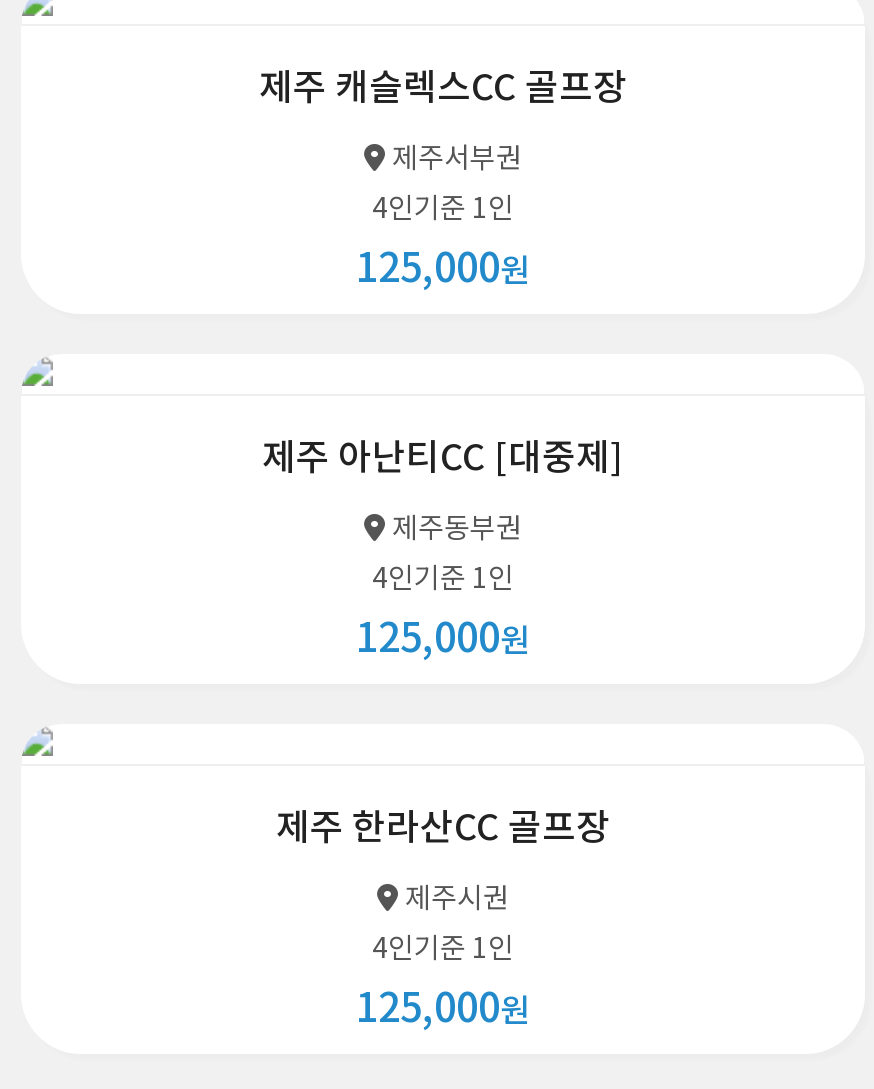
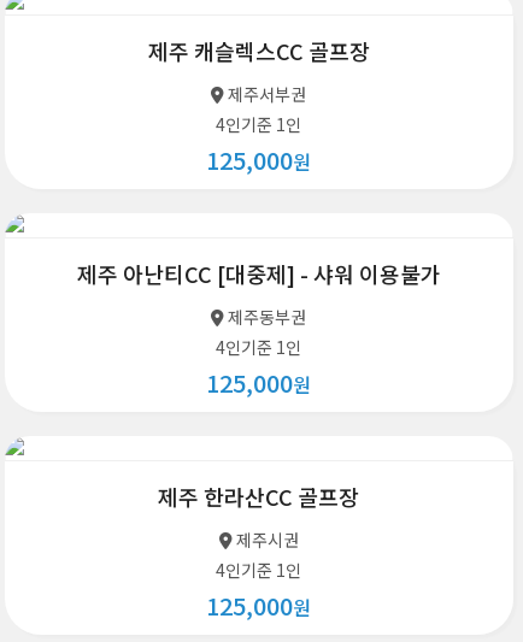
- 제주 아난티CC [대중제]
+ 제주 아난티CC [대중제] - 샤워 이용불가
